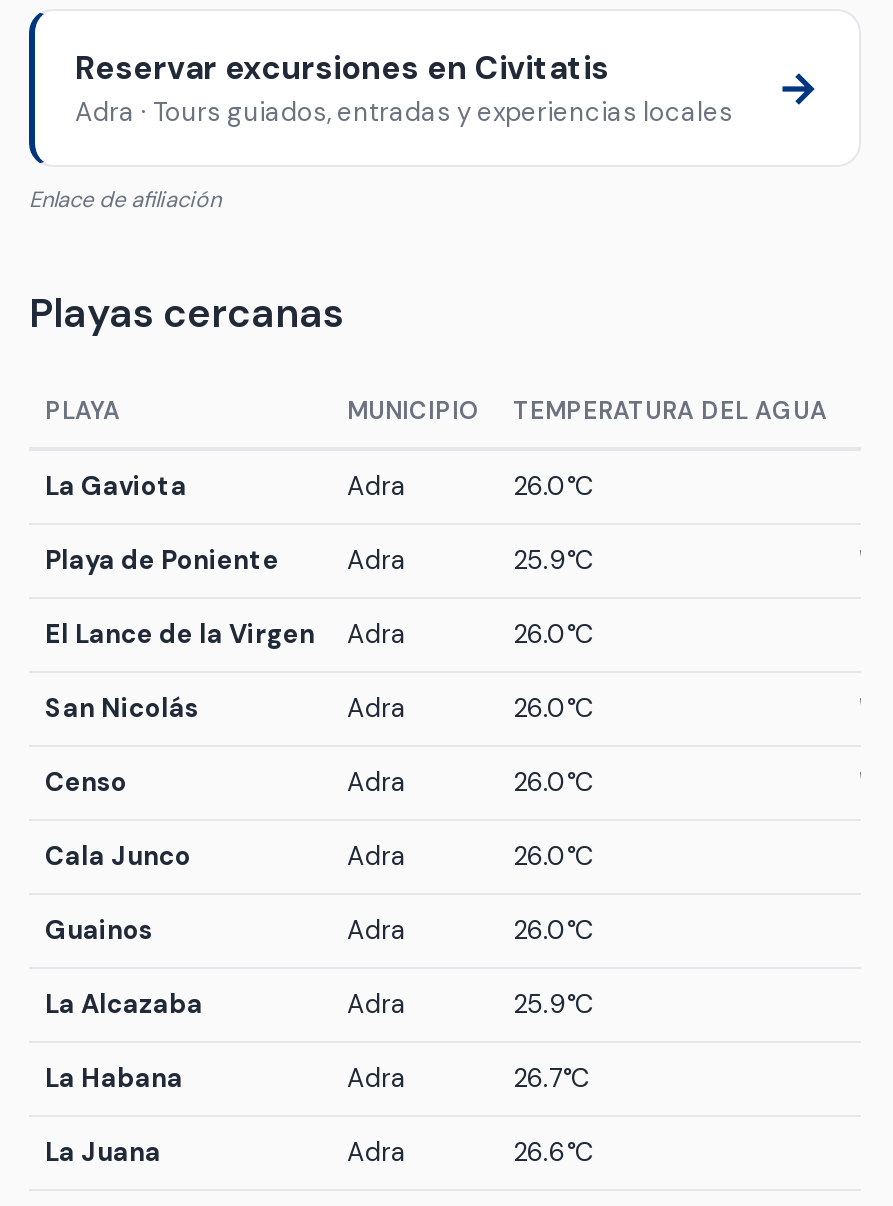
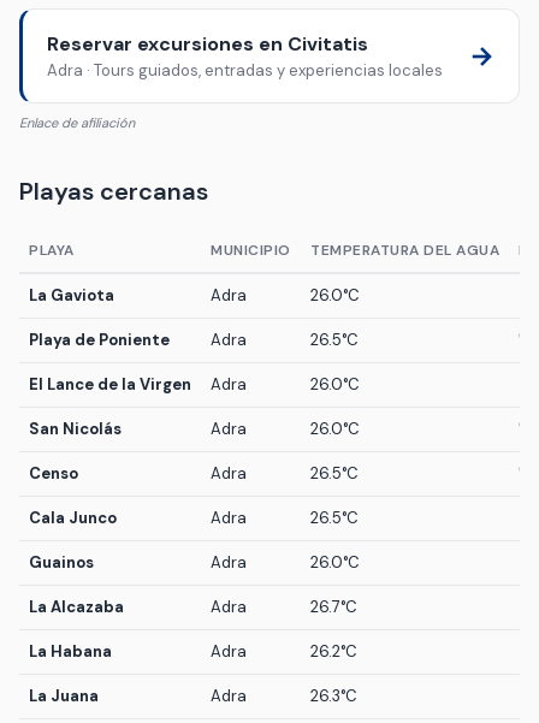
- 25.9°C
+ 26.5°C

- 26.0°C
+ 26.5°C

- 26.0°C
+ 26.5°C

- 25.9°C
+ 26.7°C

- 26.7°C
+ 26.2°C

- 26.6°C
+ 26.3°C
